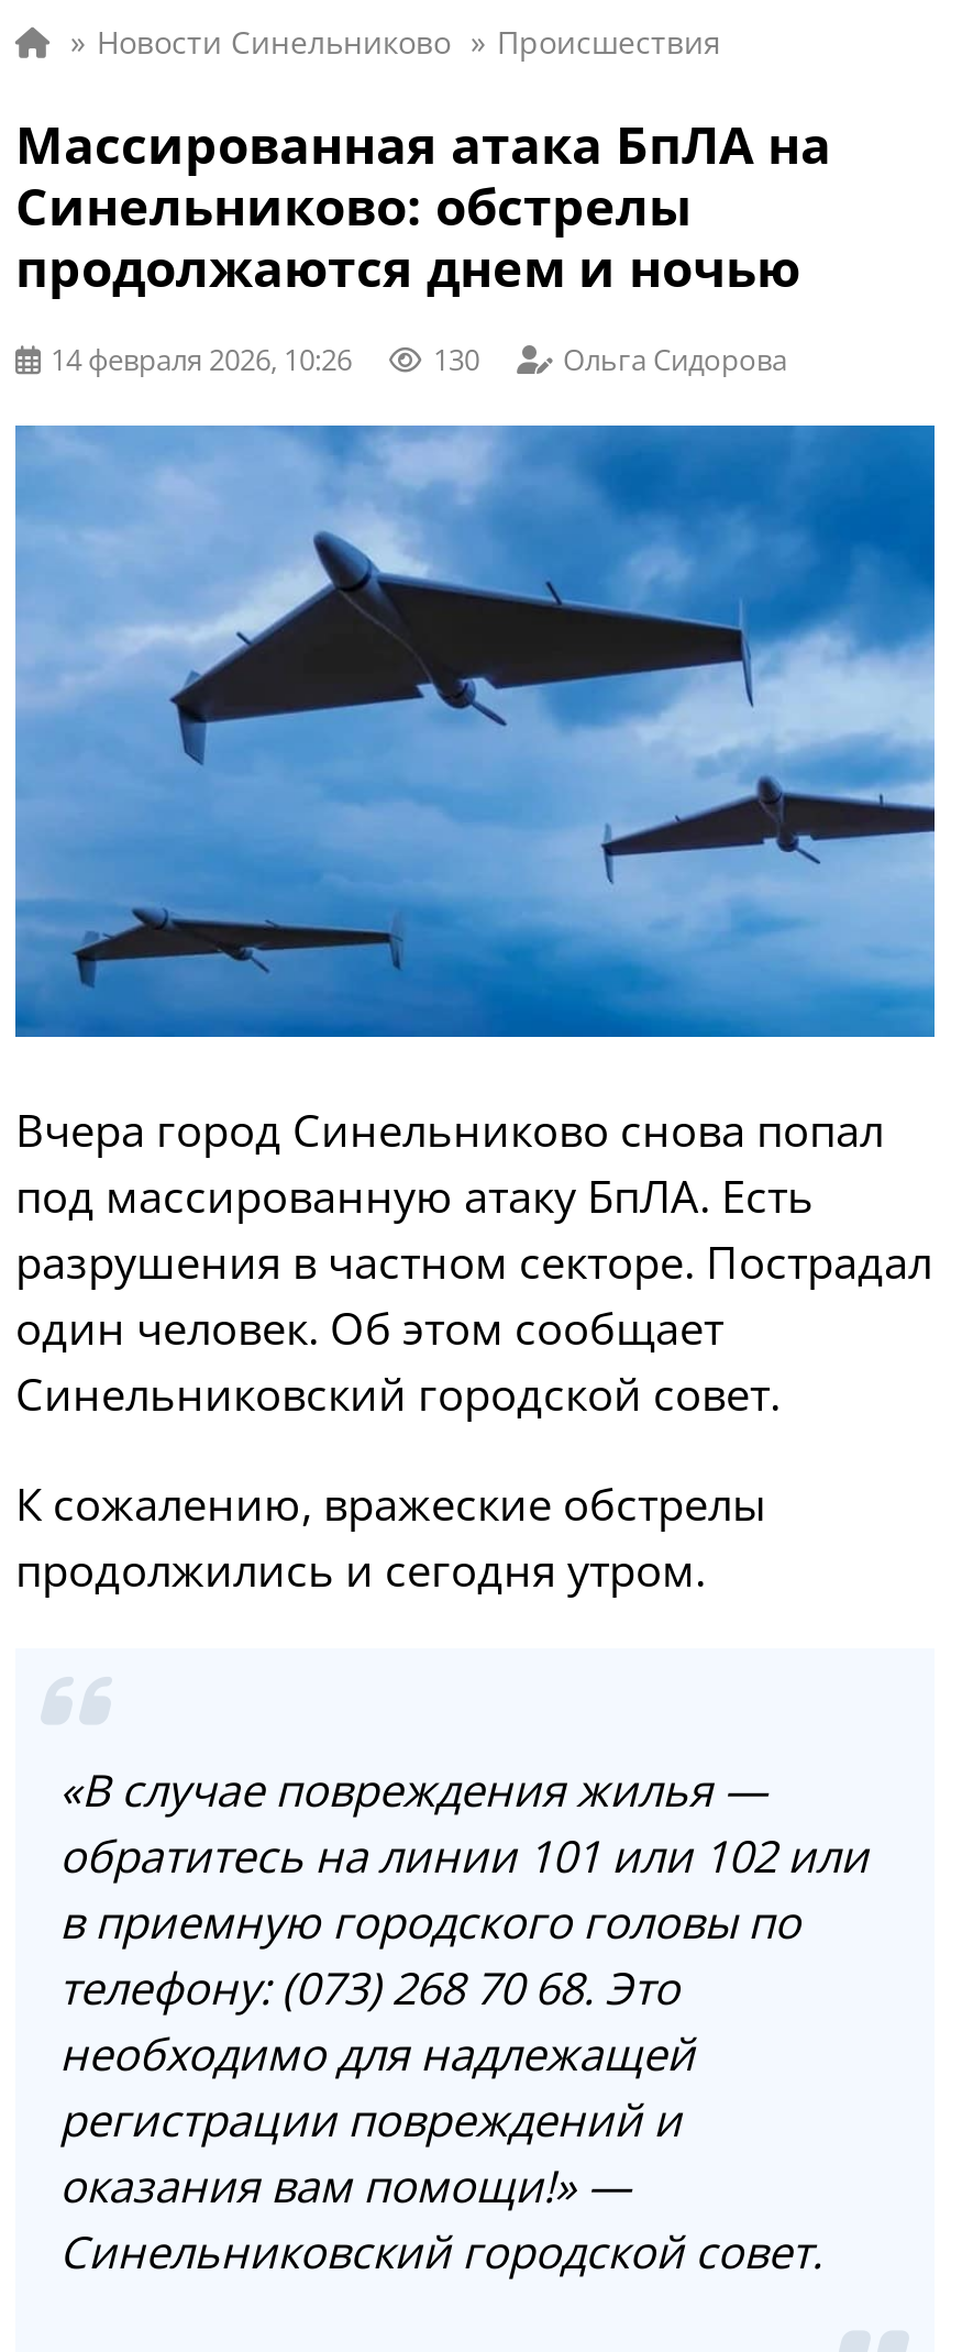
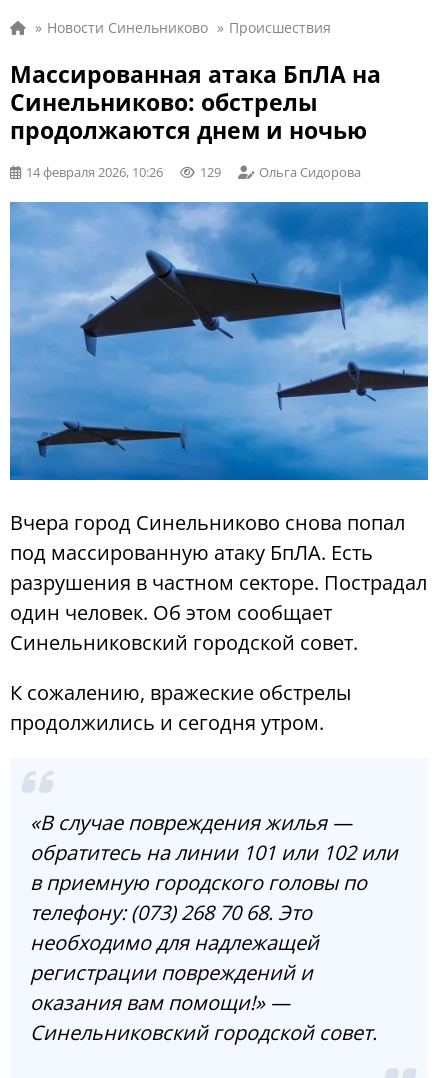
- 130
+ 129
